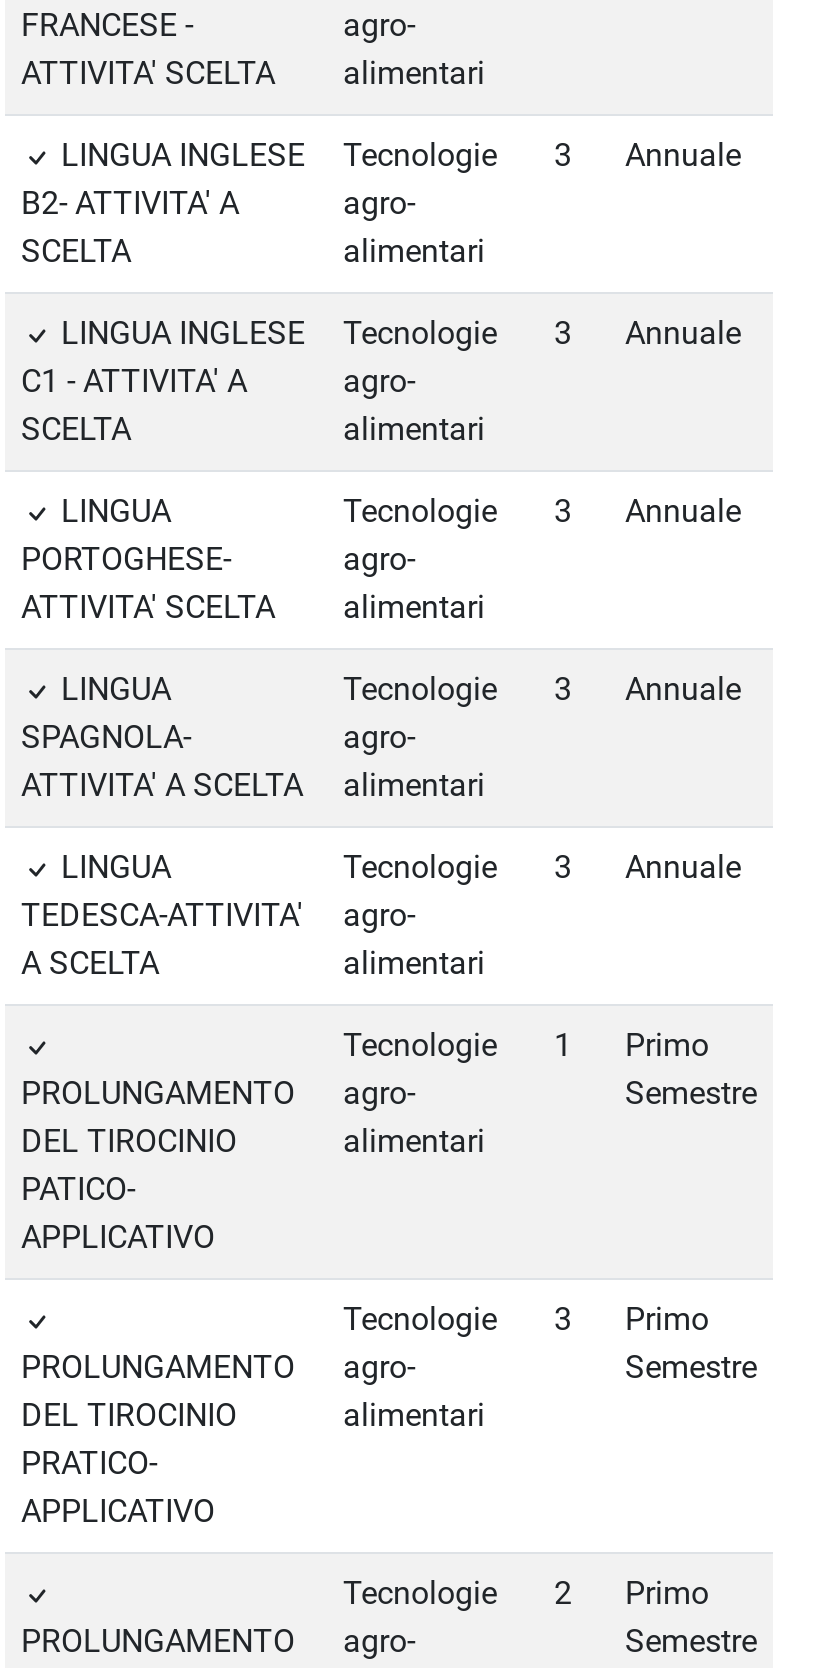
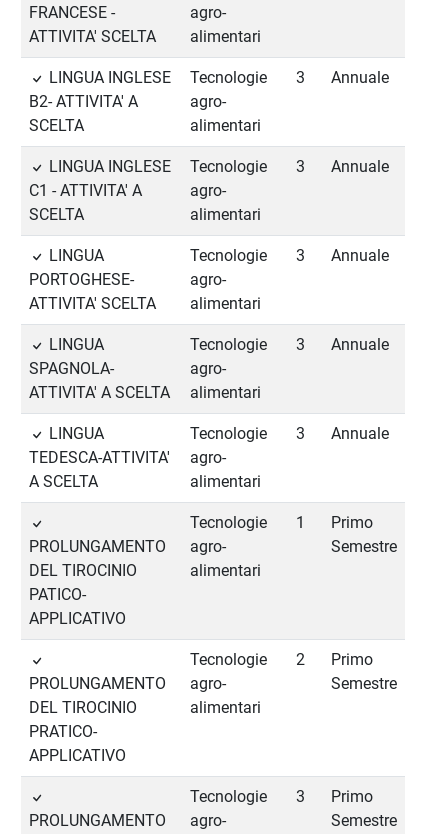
- Tecnologie 3 Primo
+ Tecnologie 2 Primo

- Tecnologie 2 Primo
+ Tecnologie 3 Primo
